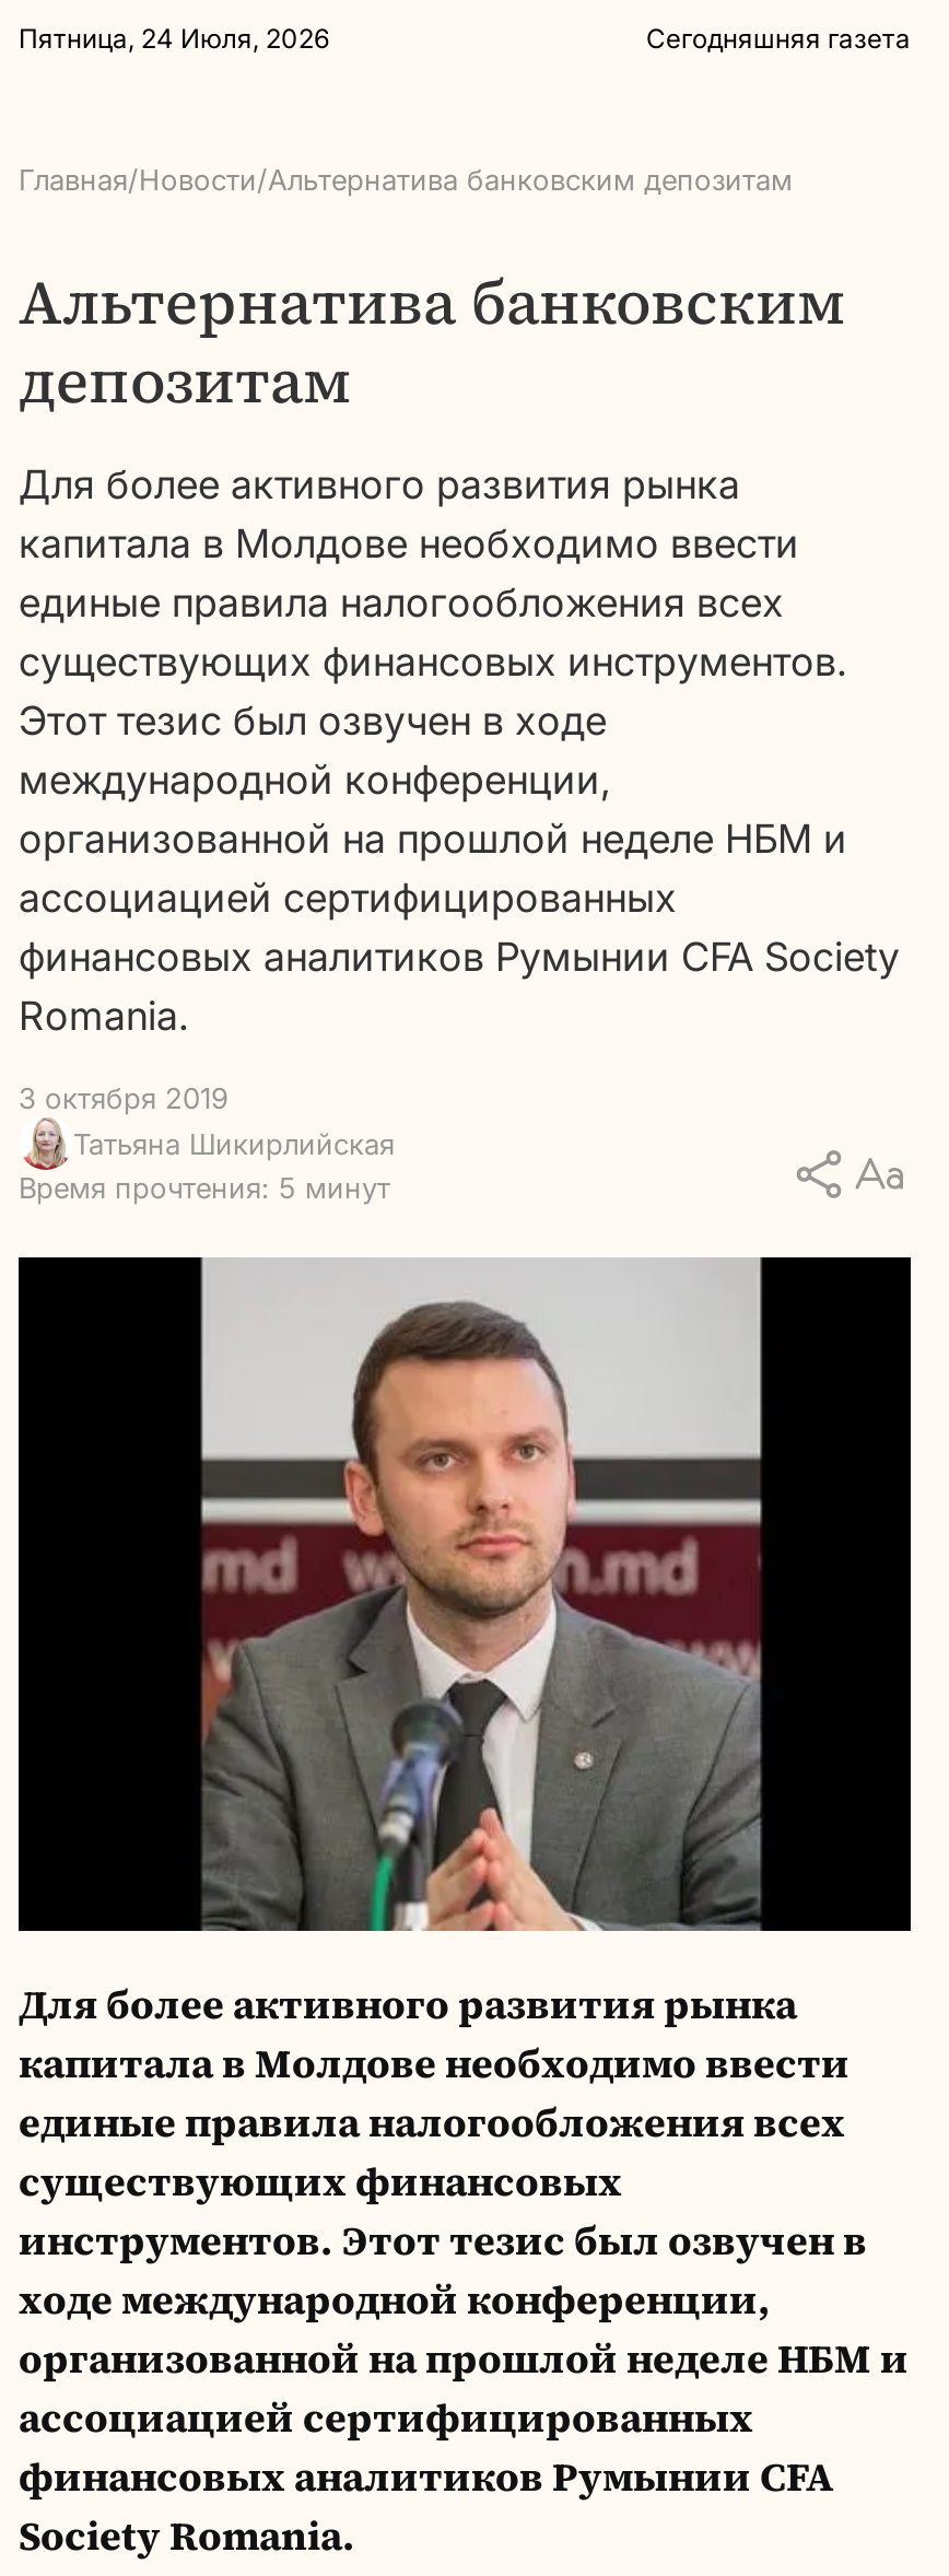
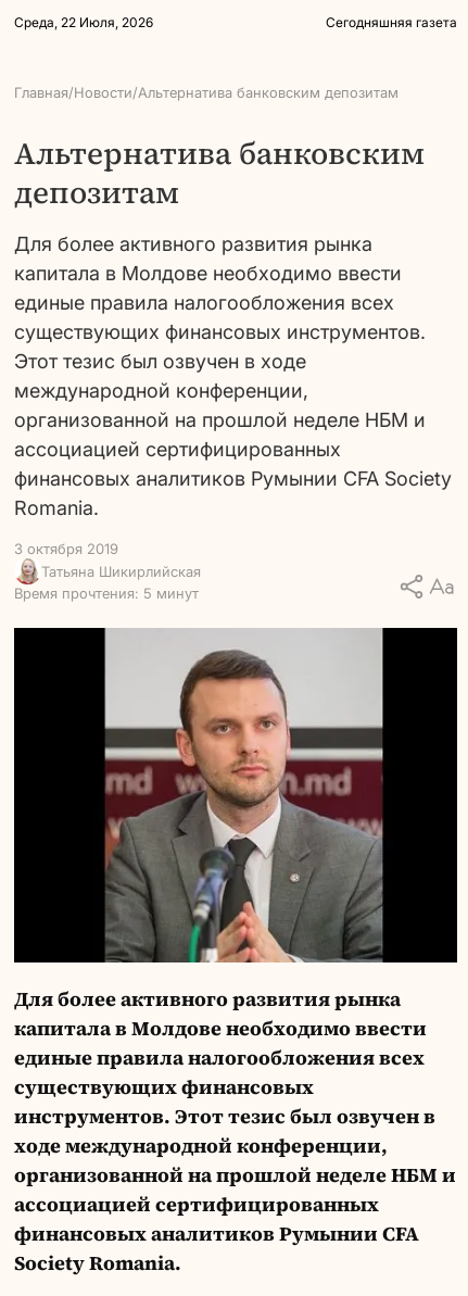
- Пятница, 24 Июля, 2026
+ Среда, 22 Июля, 2026
